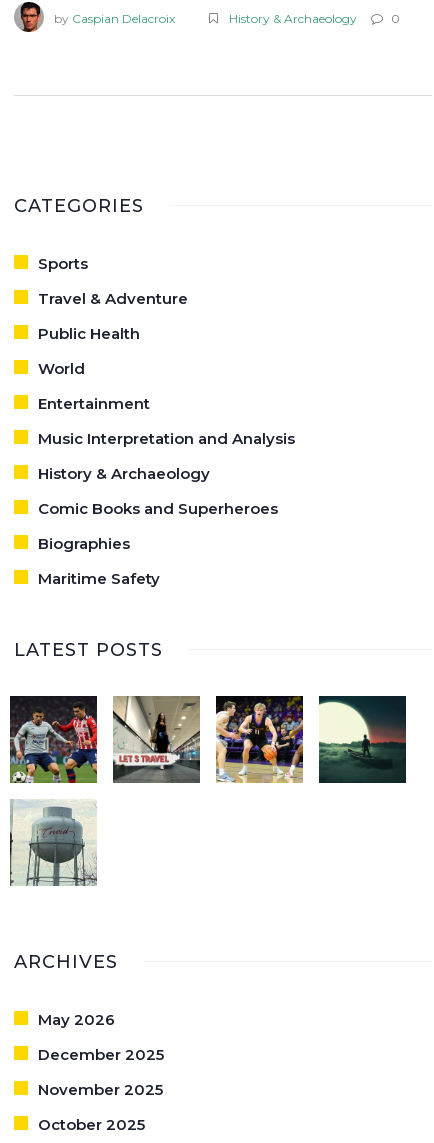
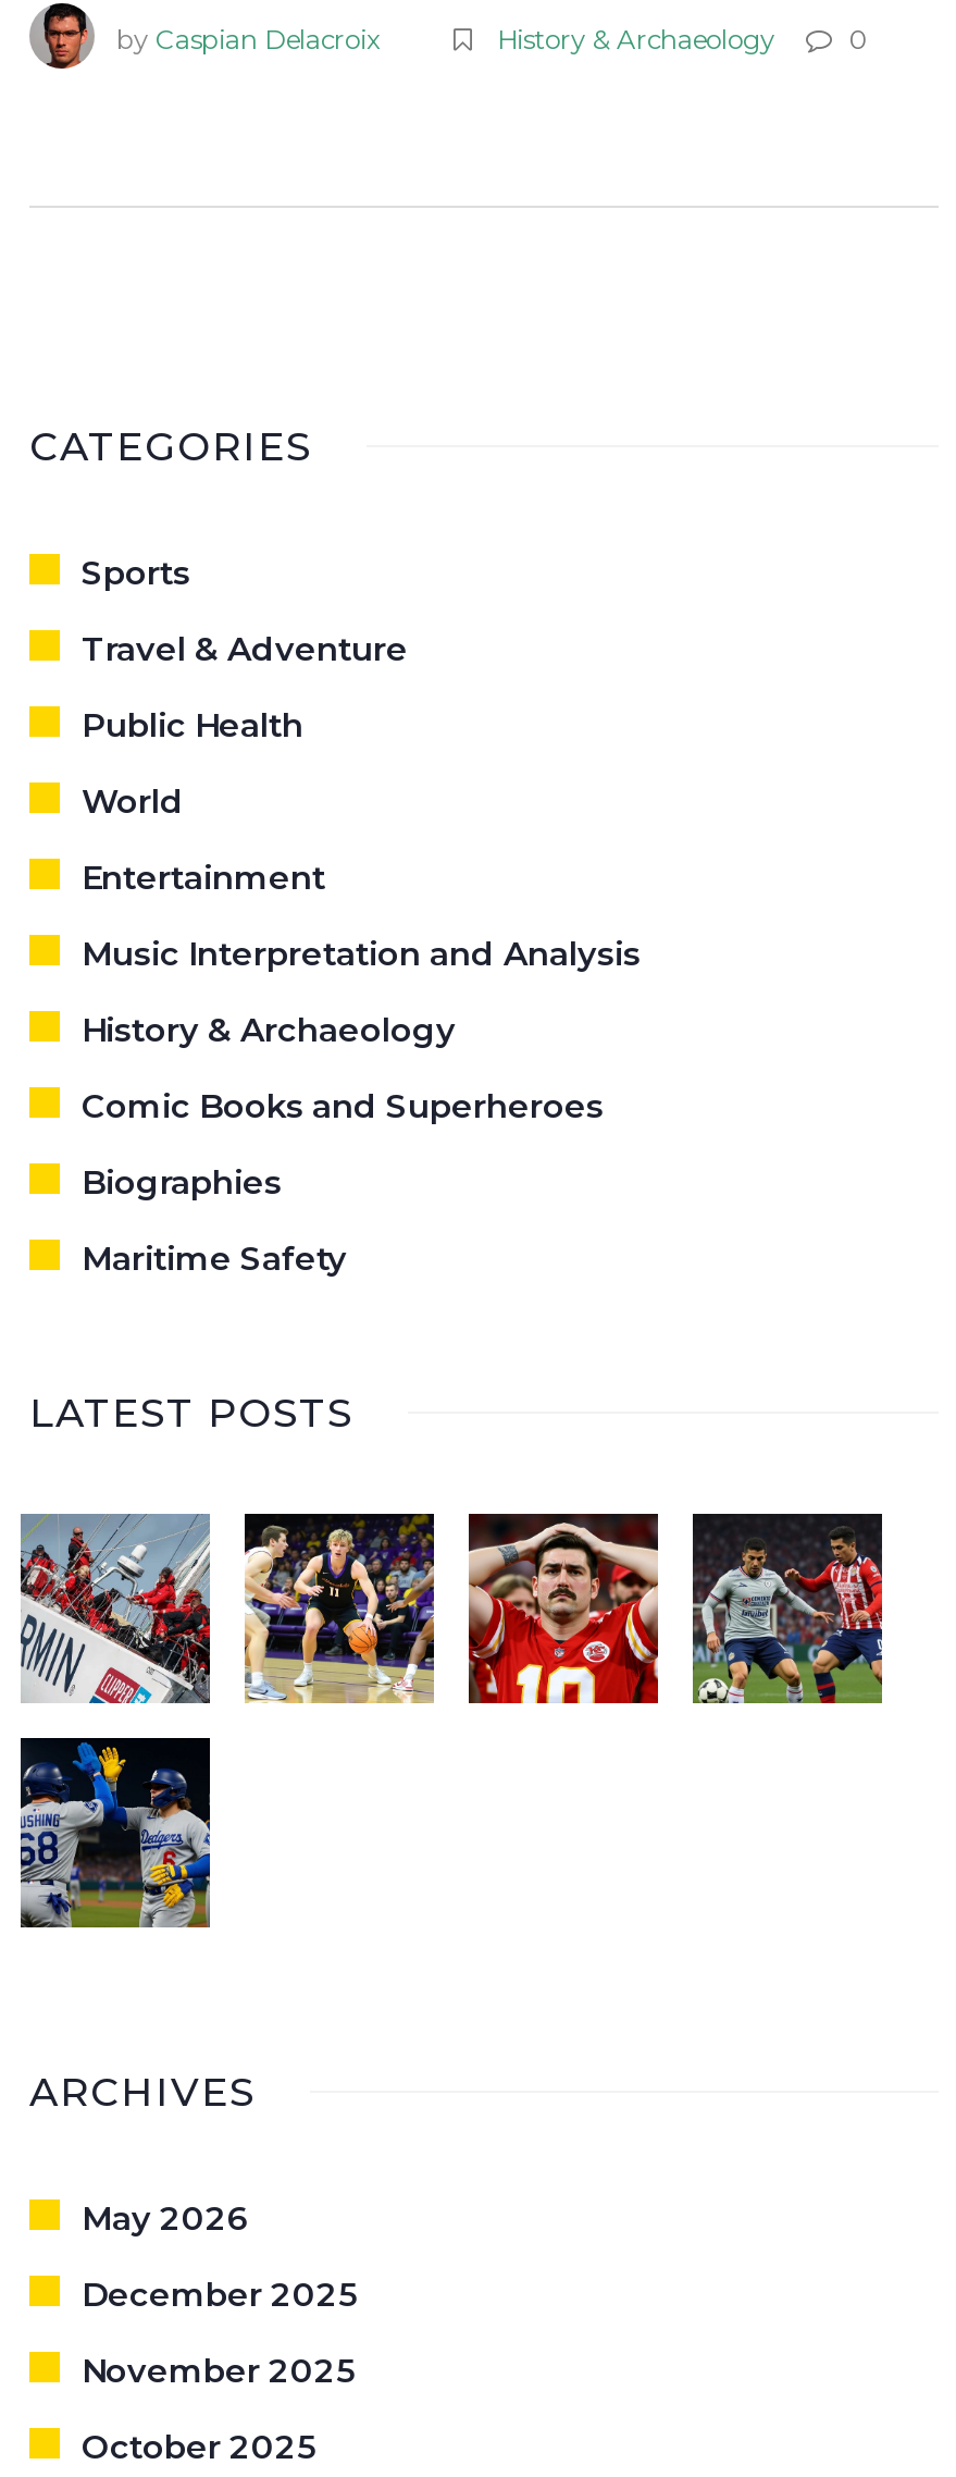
- [image]
+ [image]

- [image]
+ [image]

- [image]
+ [image]

- [image]
+ [image]

- [image]
+ [image]
